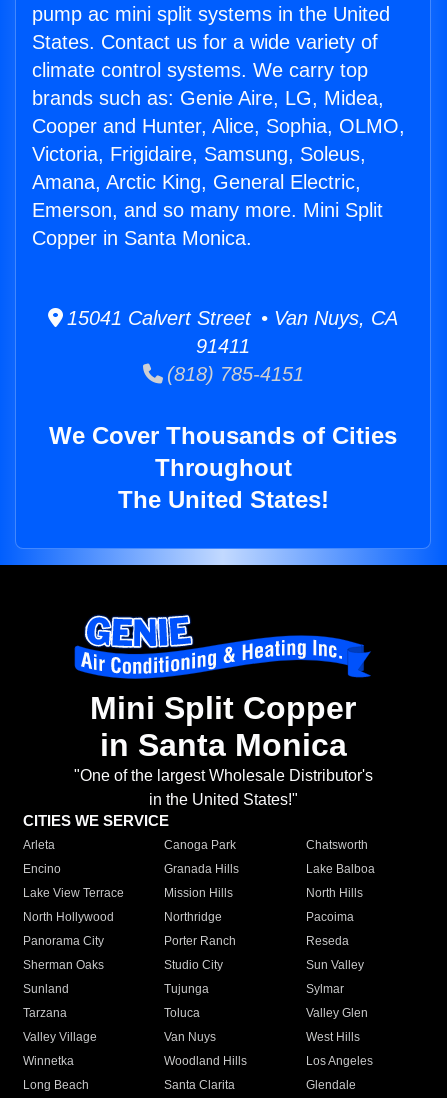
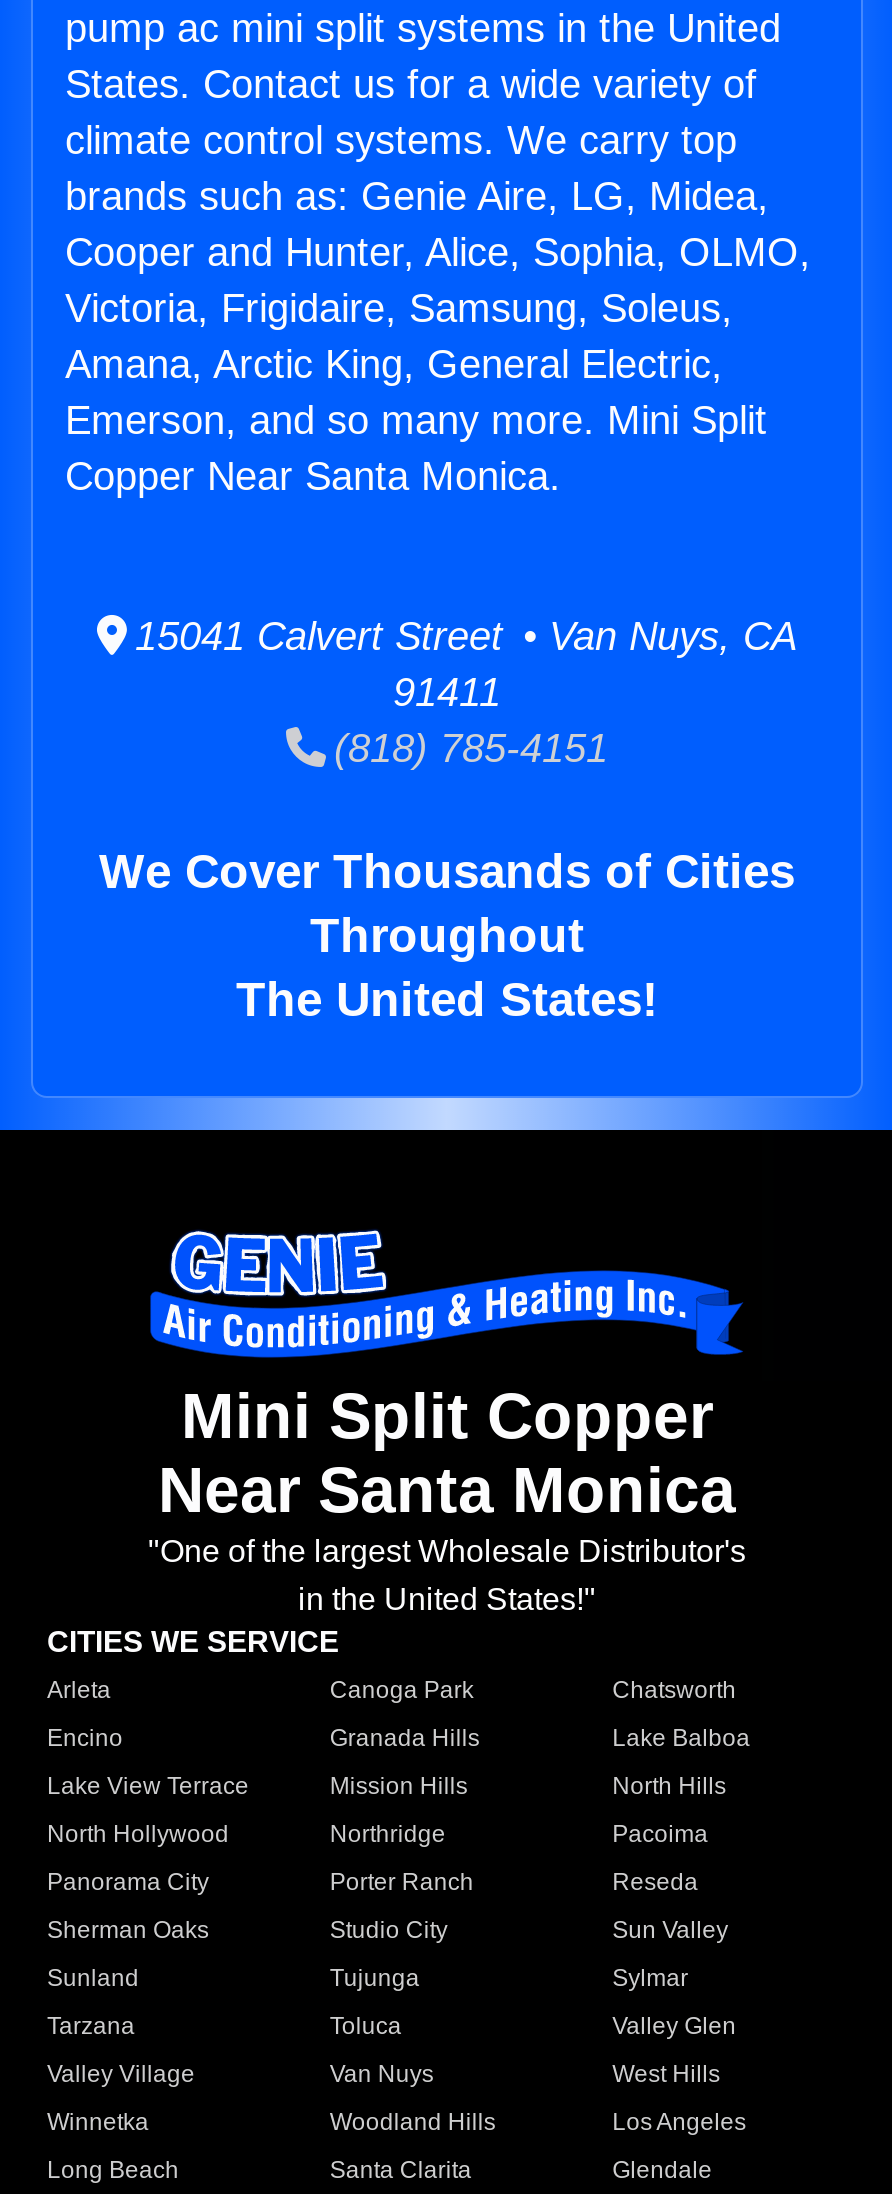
- Copper in Santa Monica.
+ Copper Near Santa Monica.

- in Santa Monica
+ Near Santa Monica
